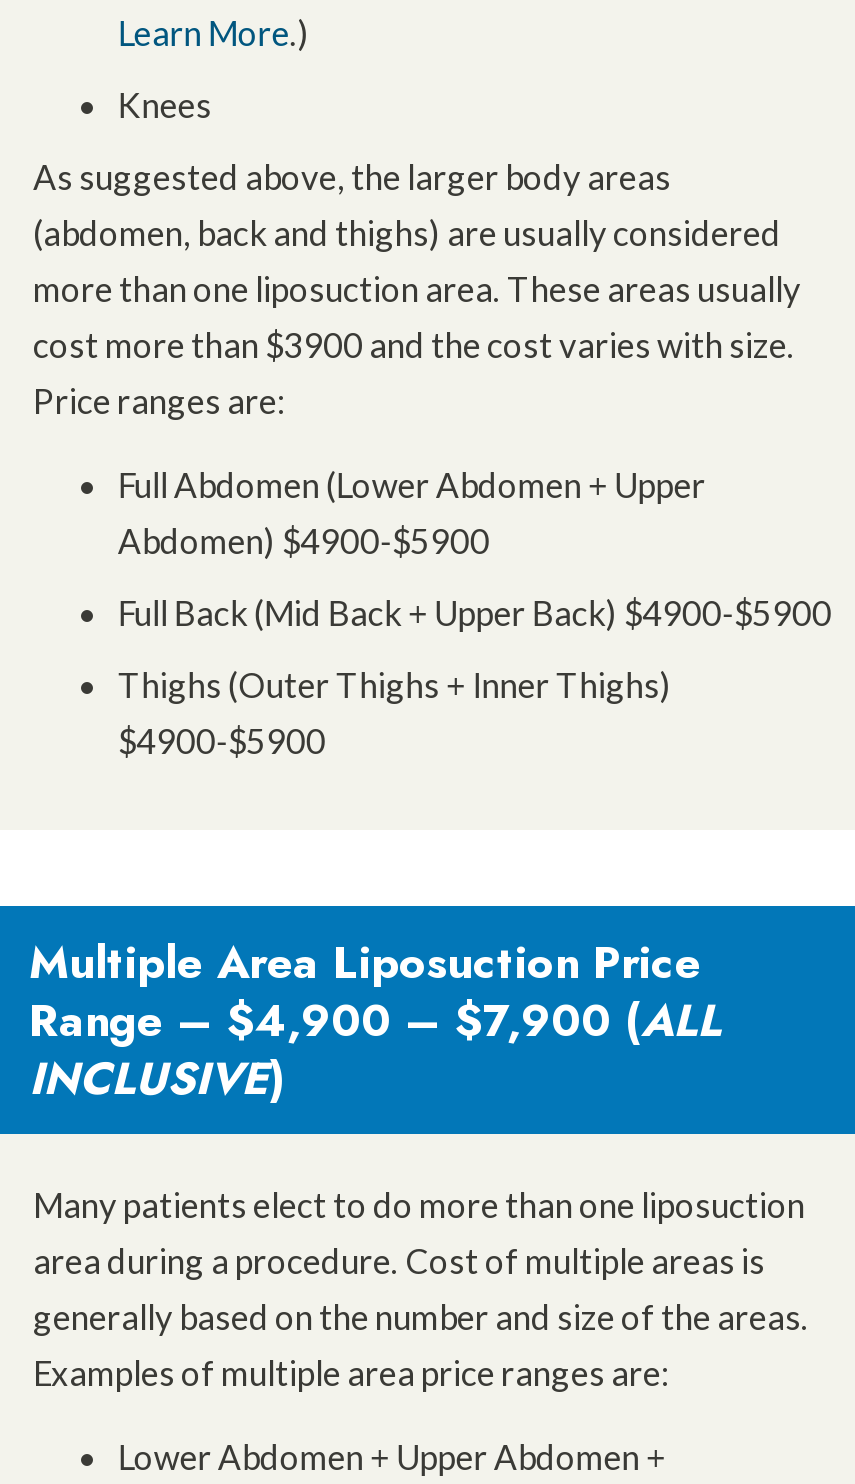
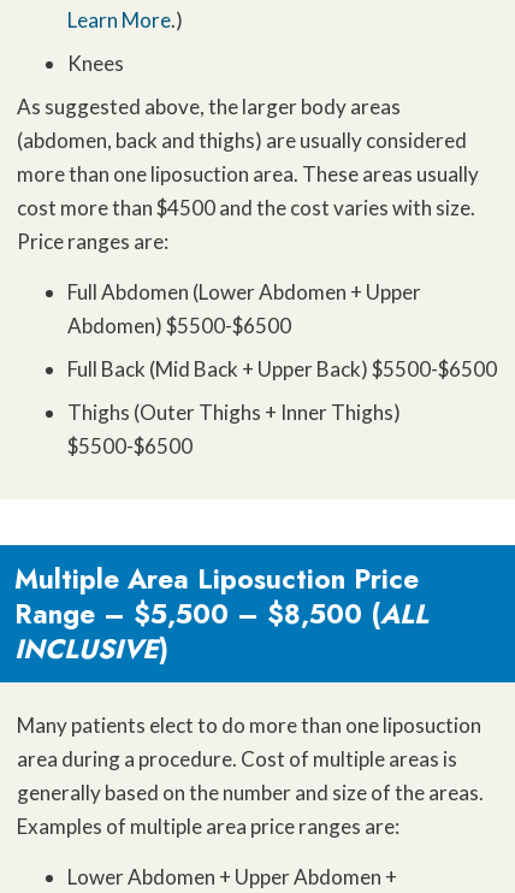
- cost more than $3900 and the cost varies with size.
+ cost more than $4500 and the cost varies with size.

- Abdomen) $4900-$5900
+ Abdomen) $5500-$6500

- Full Back (Mid Back + Upper Back) $4900-$5900
+ Full Back (Mid Back + Upper Back) $5500-$6500

- $4900-$5900
+ $5500-$6500

- Range – $4,900 – $7,900 (ALL
+ Range – $5,500 – $8,500 (ALL
